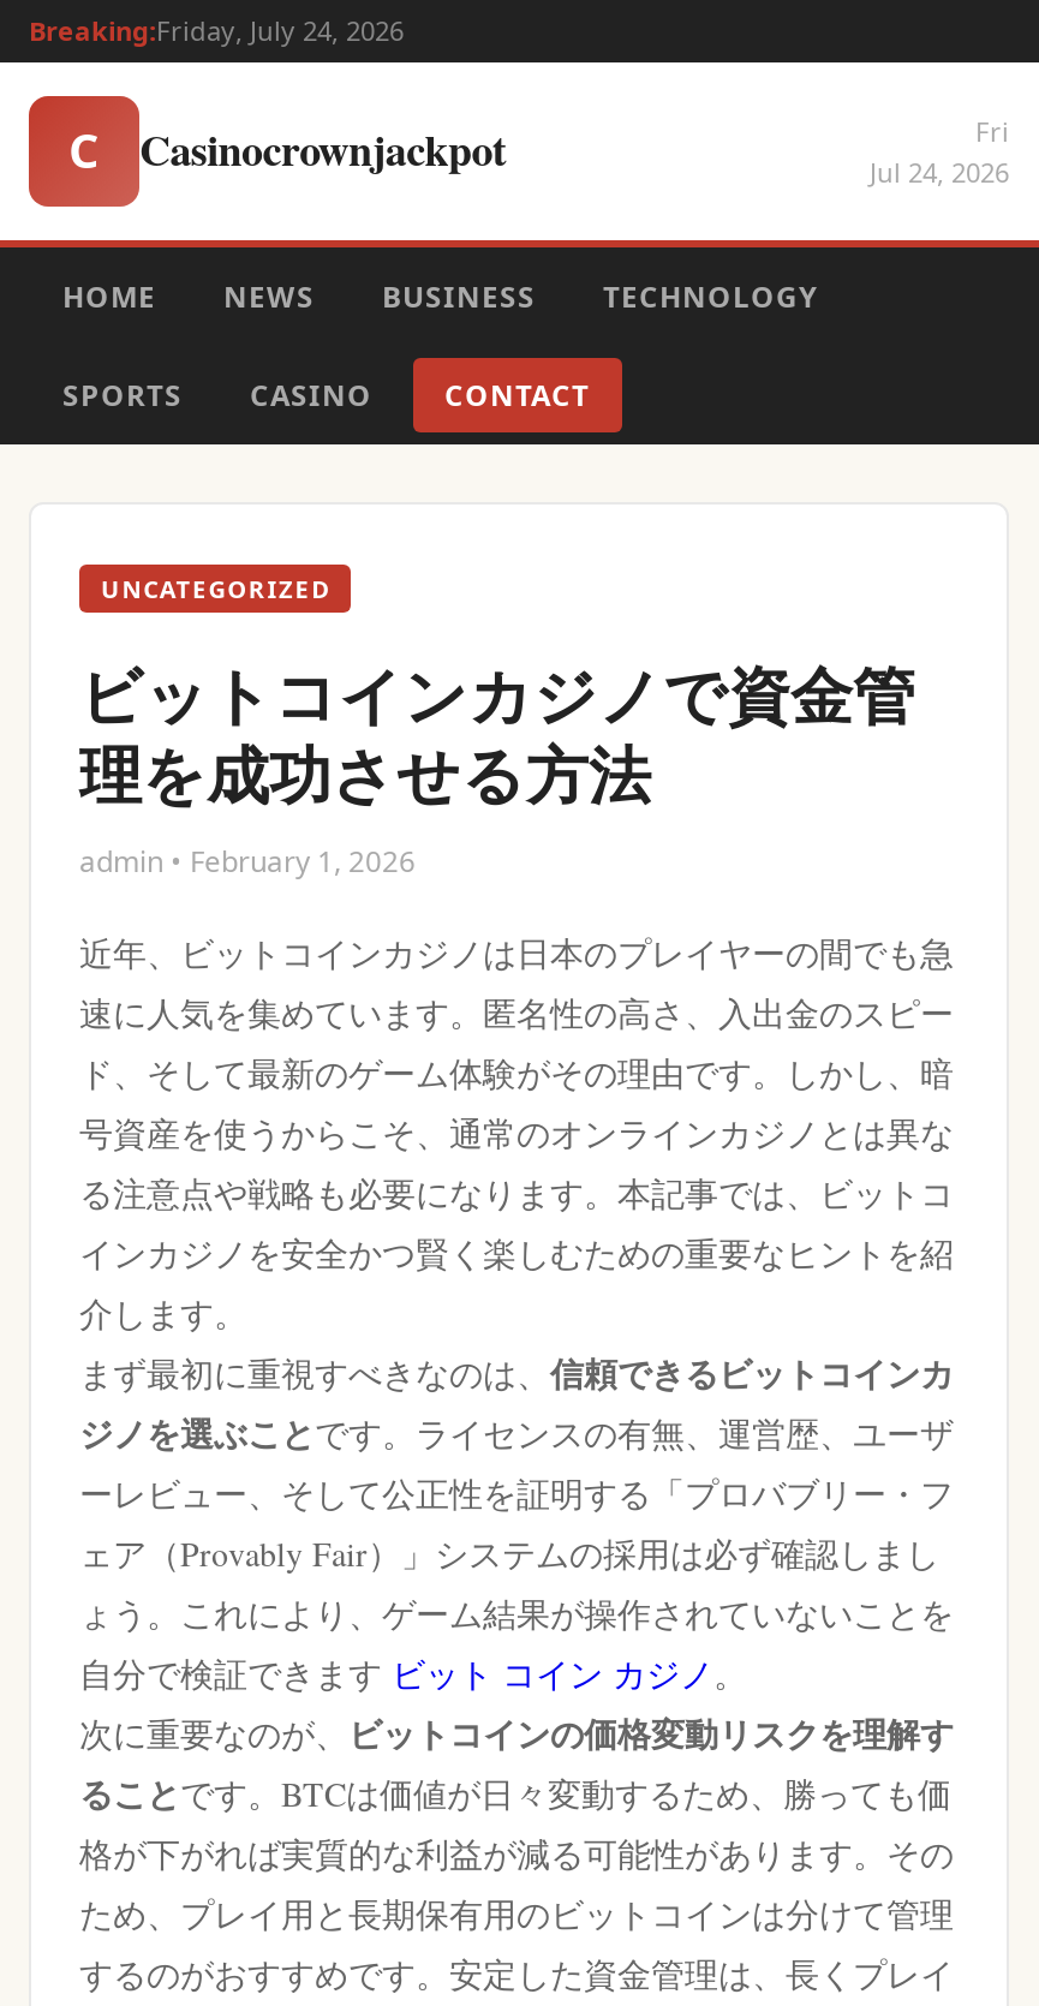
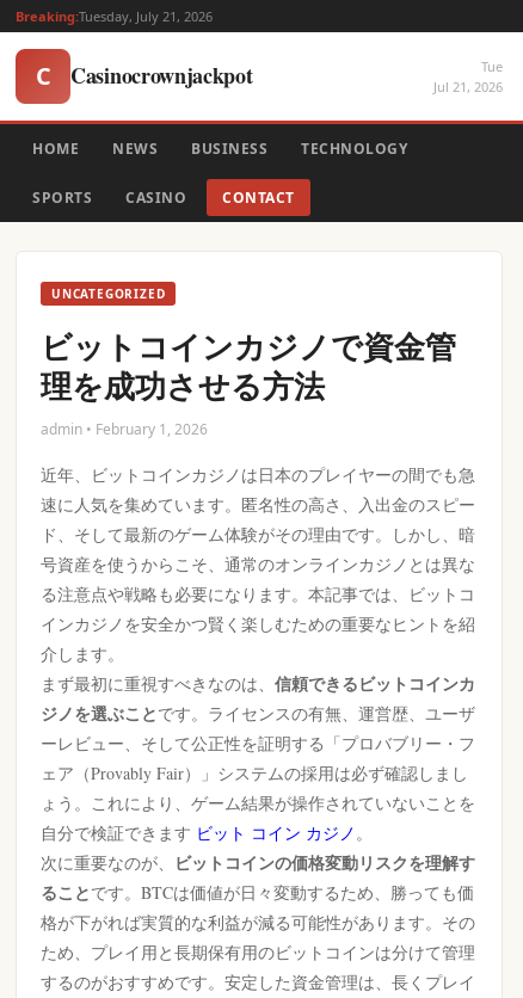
- Breaking:Friday, July 24, 2026
+ Breaking:Tuesday, July 21, 2026

- Fri
- Jul 24, 2026
+ Tue
+ Jul 21, 2026
